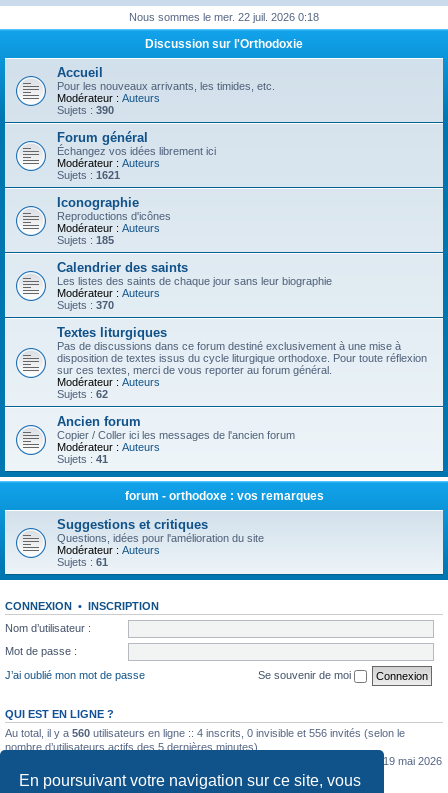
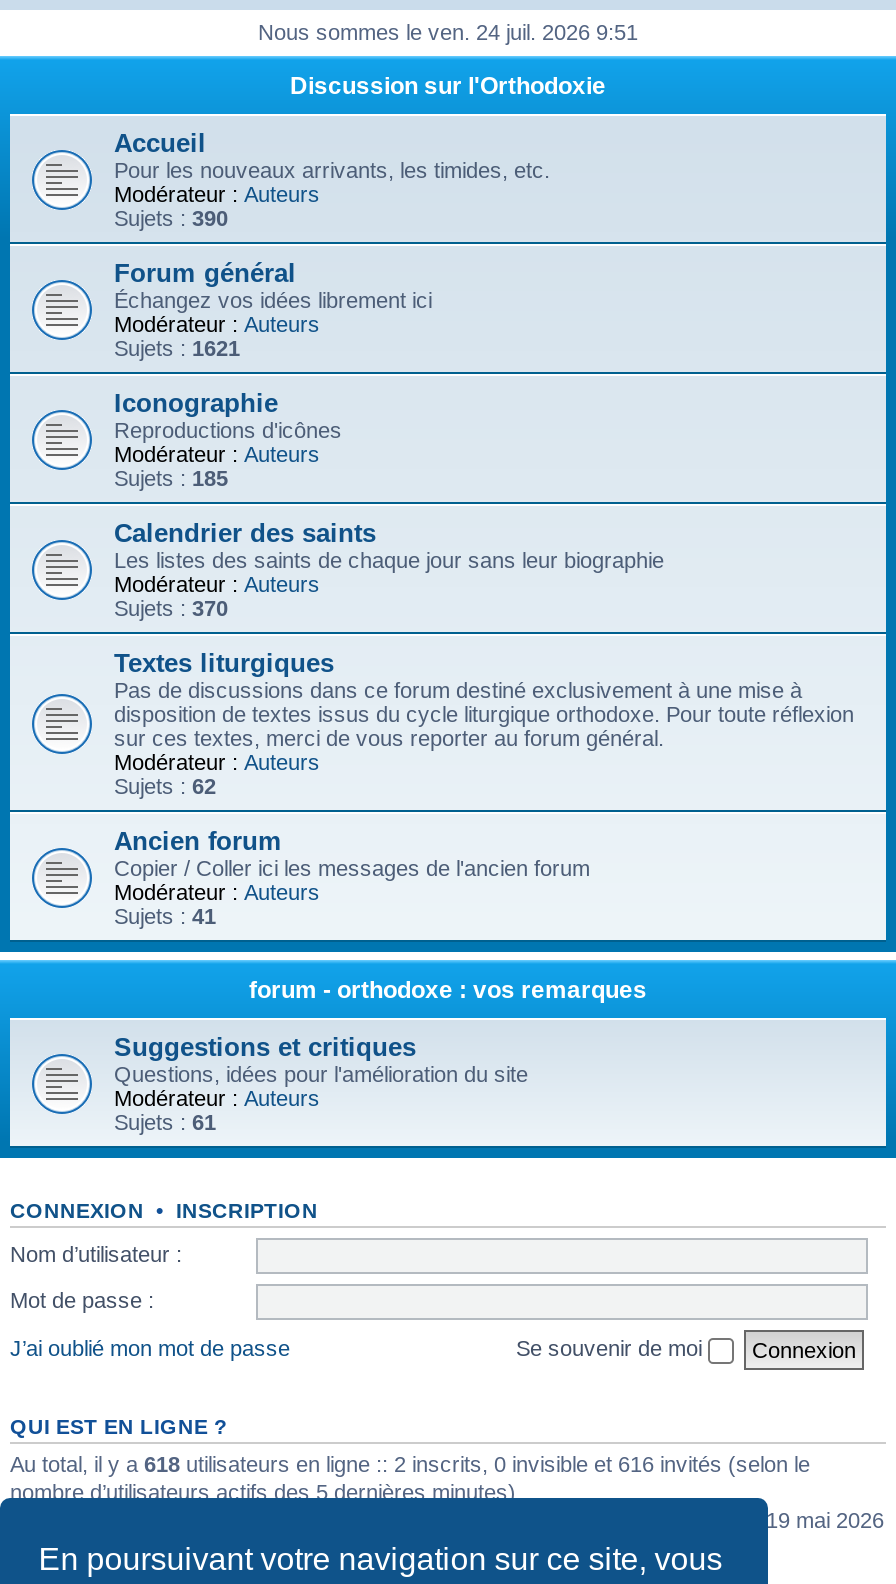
- Nous sommes le mer. 22 juil. 2026 0:18
+ Nous sommes le ven. 24 juil. 2026 9:51

- Au total, il y a 560 utilisateurs en ligne :: 4 inscrits, 0 invisible et 556 invités (selon le
+ Au total, il y a 618 utilisateurs en ligne :: 2 inscrits, 0 invisible et 616 invités (selon le
